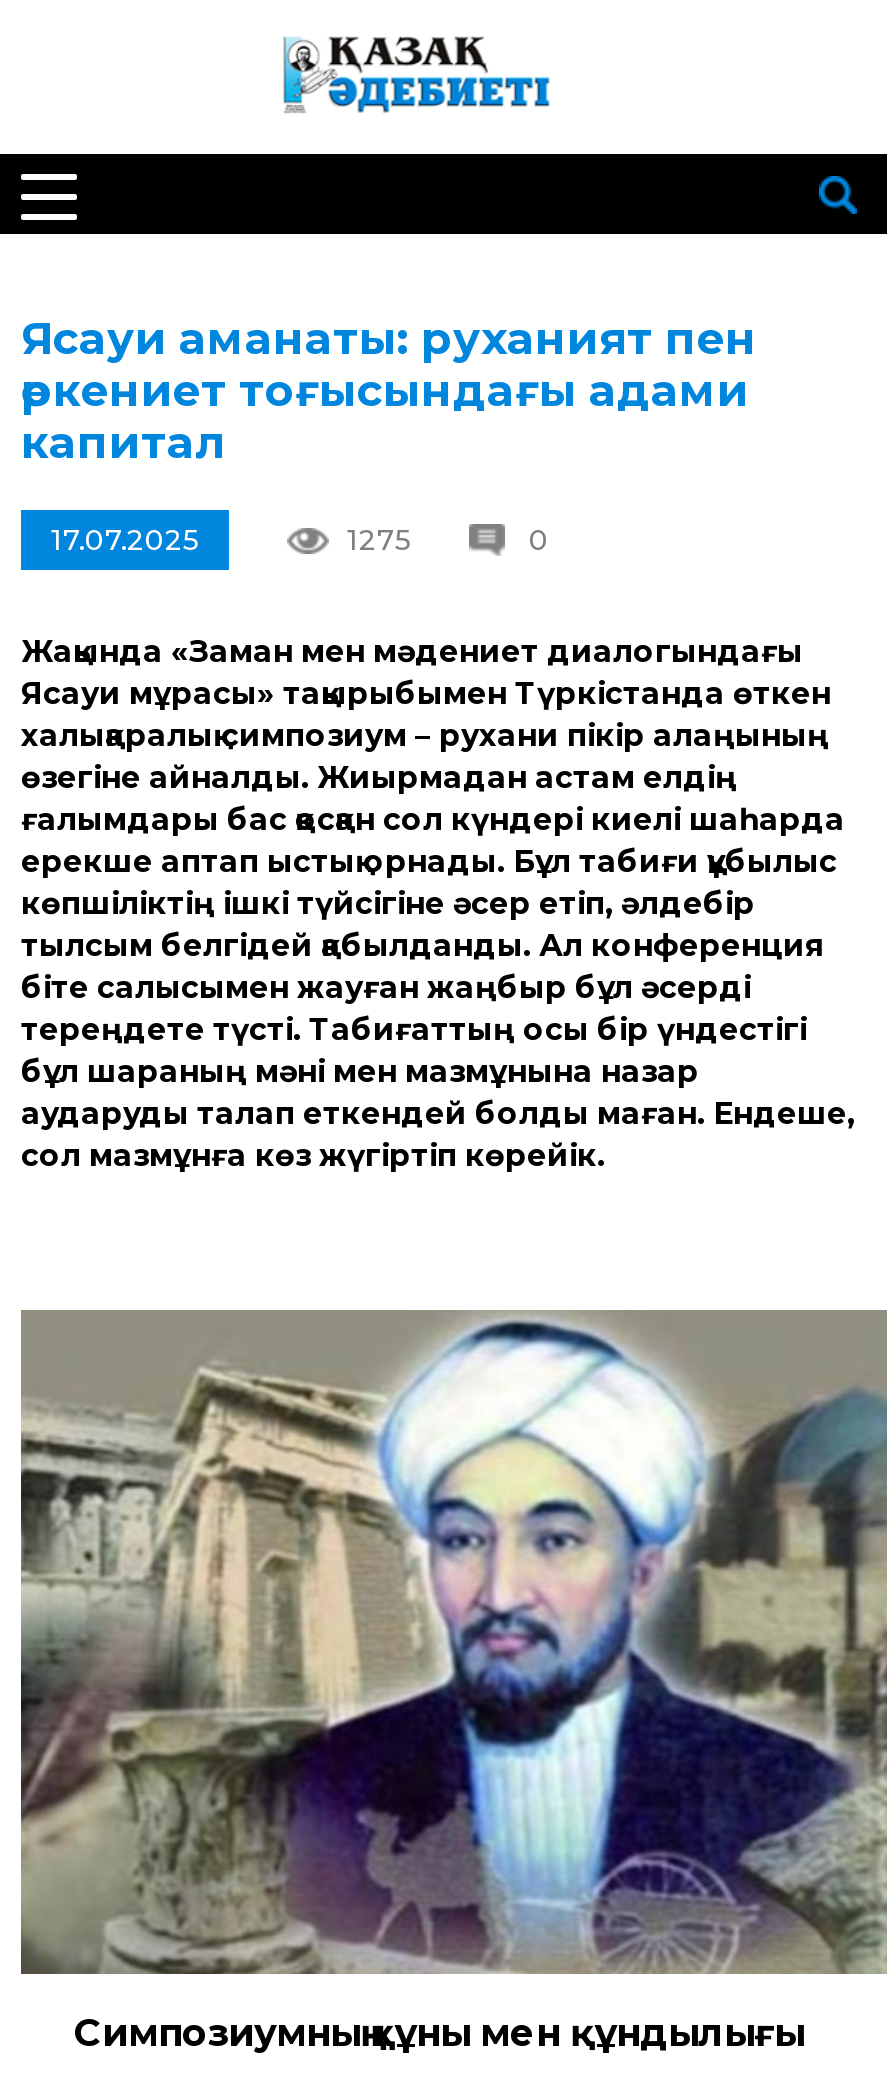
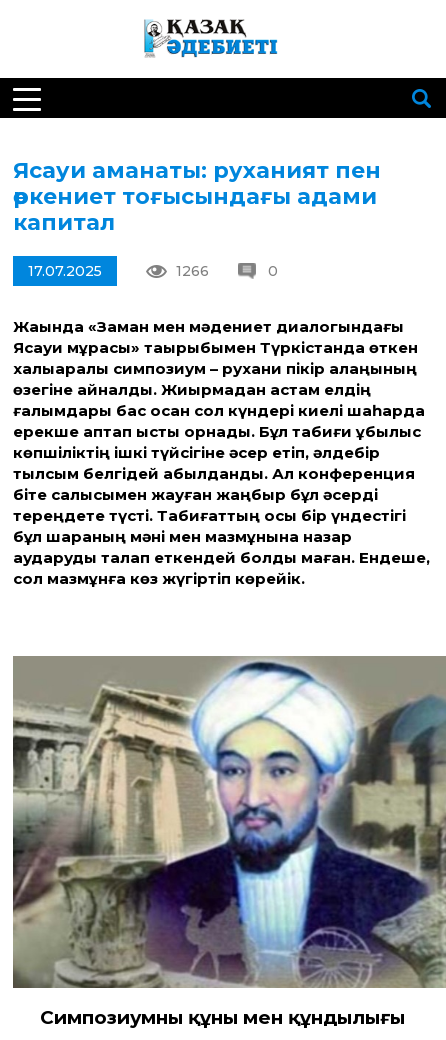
- 1275
+ 1266
